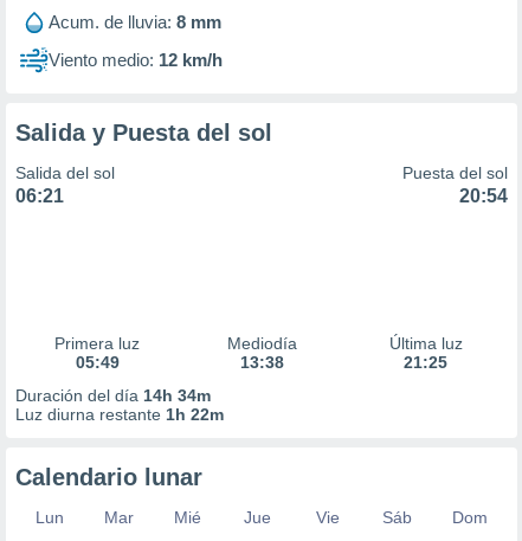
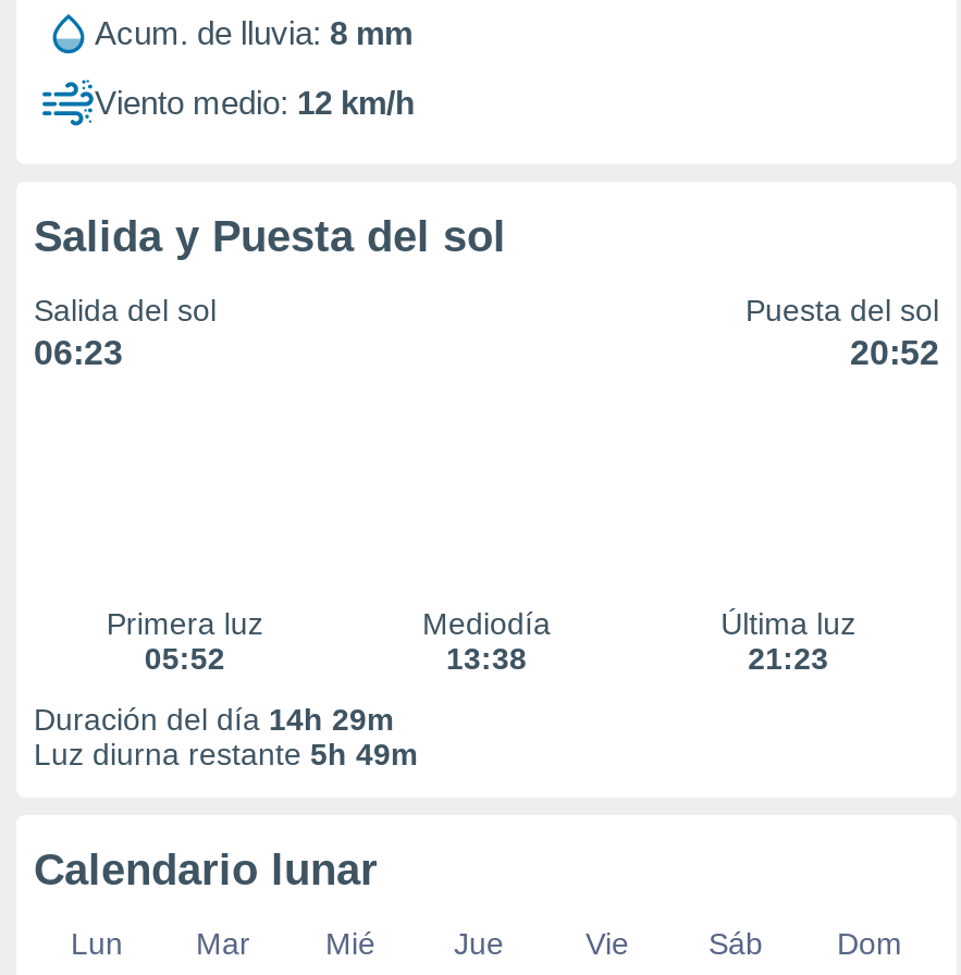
- 06:21
+ 06:23

- 20:54
+ 20:52

- 05:49
+ 05:52

- 21:25
+ 21:23

- Duración del día 14h 34m
+ Duración del día 14h 29m

- Luz diurna restante 1h 22m
+ Luz diurna restante 5h 49m
